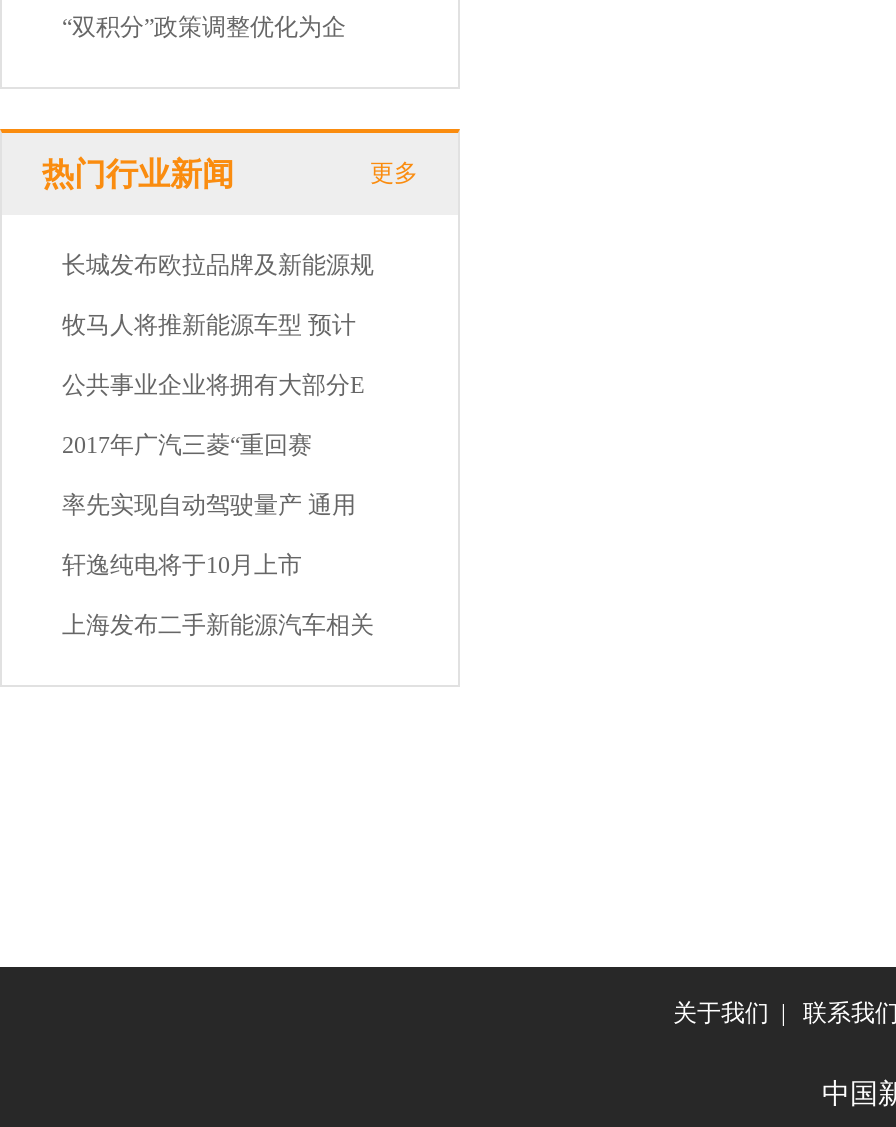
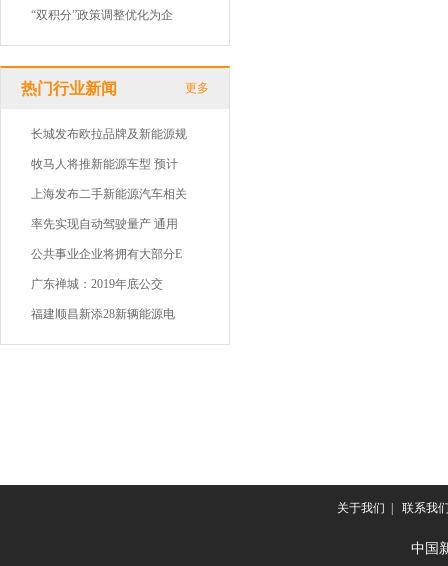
moved down: 率先实现自动驾驶量产 通用 | 公共事业企业将拥有大部分E

- 2017年广汽三菱“重回赛
- 轩逸纯电将于10月上市

moved up: 上海发布二手新能源汽车相关

+ 广东禅城：2019年底公交
+ 福建顺昌新添28新辆能源电
